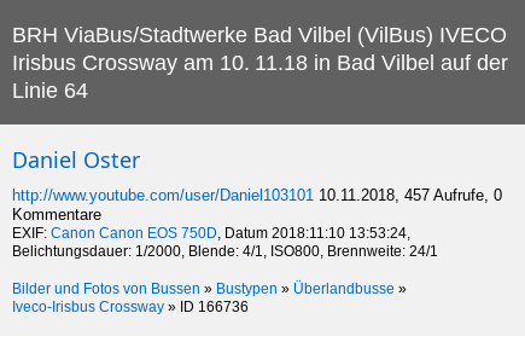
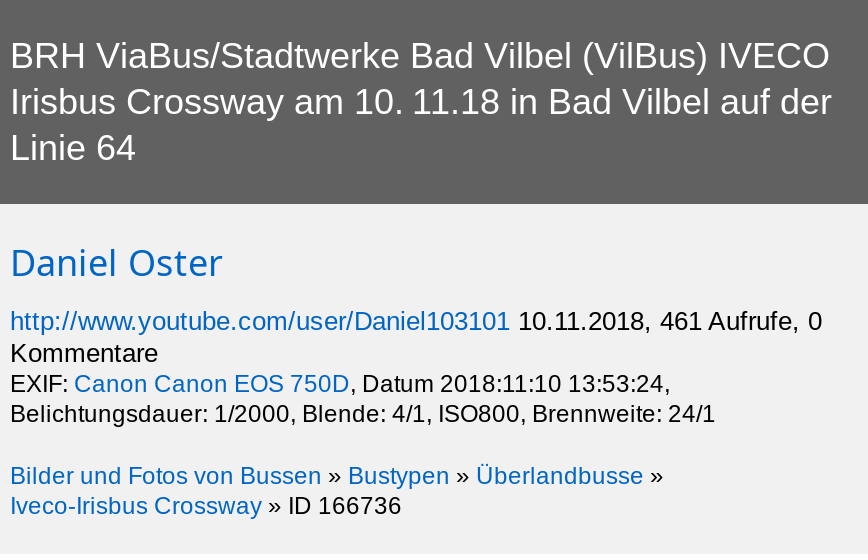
- http://www.youtube.com/user/Daniel103101 10.11.2018, 457 Aufrufe, 0
+ http://www.youtube.com/user/Daniel103101 10.11.2018, 461 Aufrufe, 0
